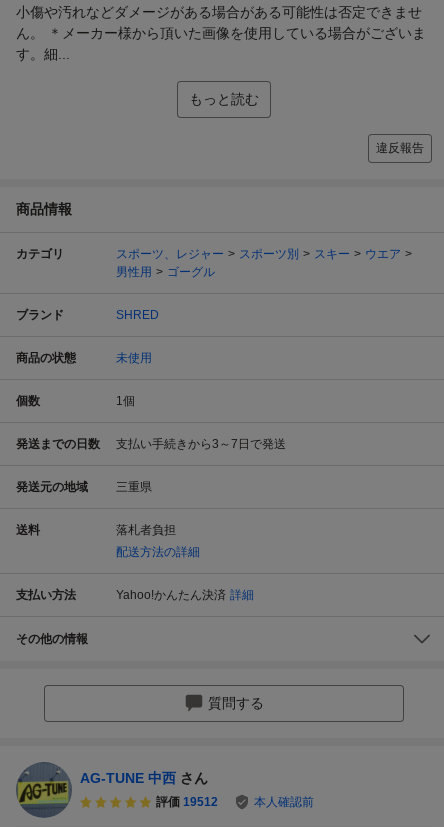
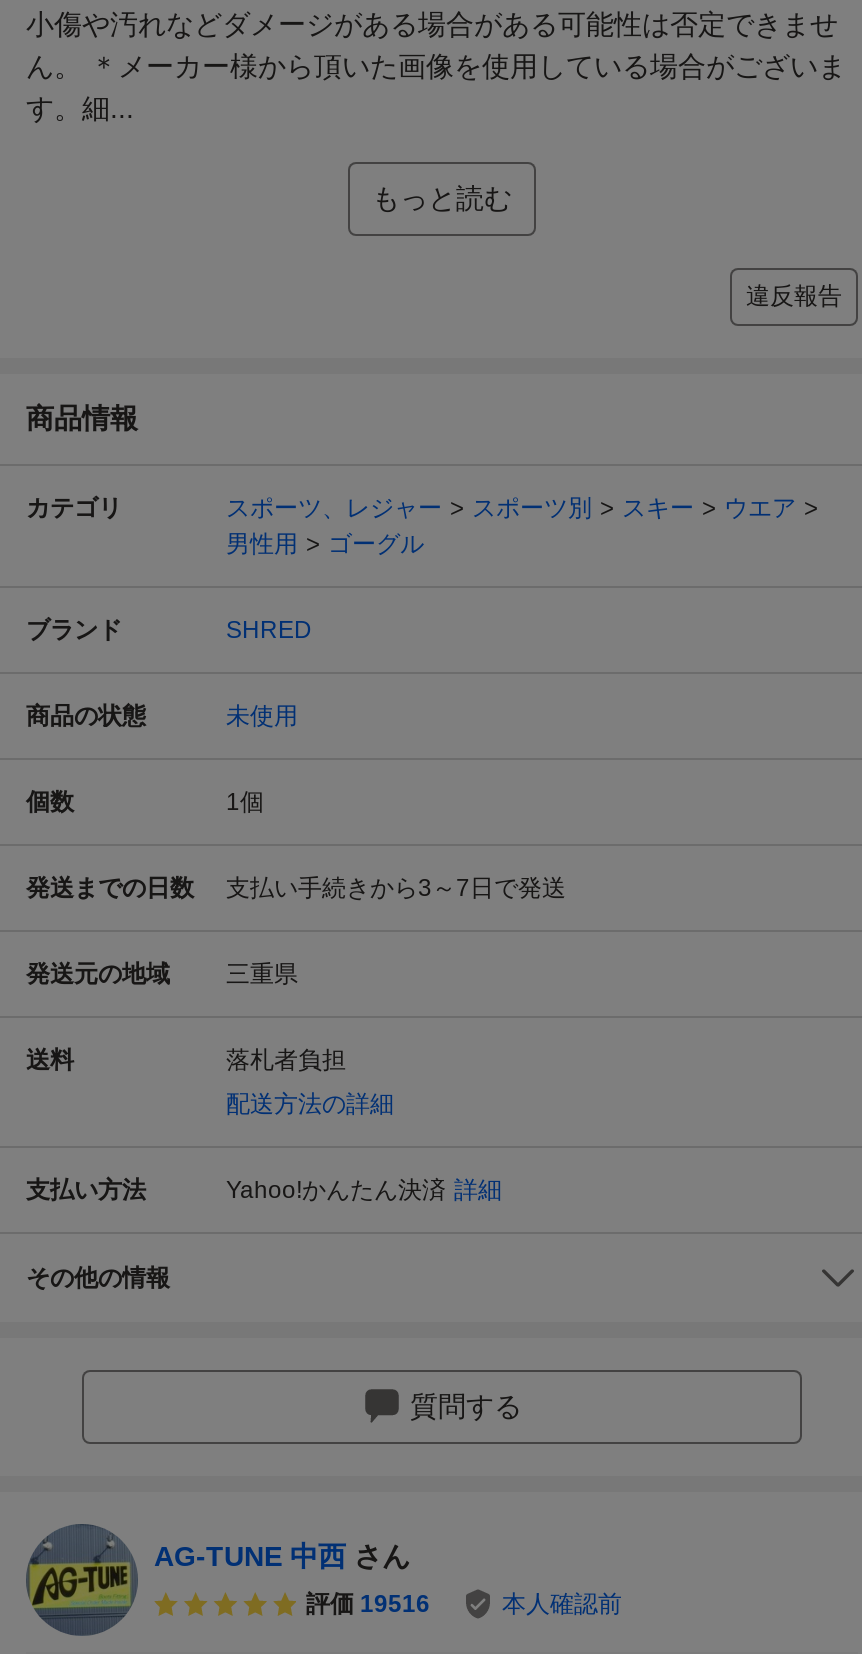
- 評価 19512
+ 評価 19516
